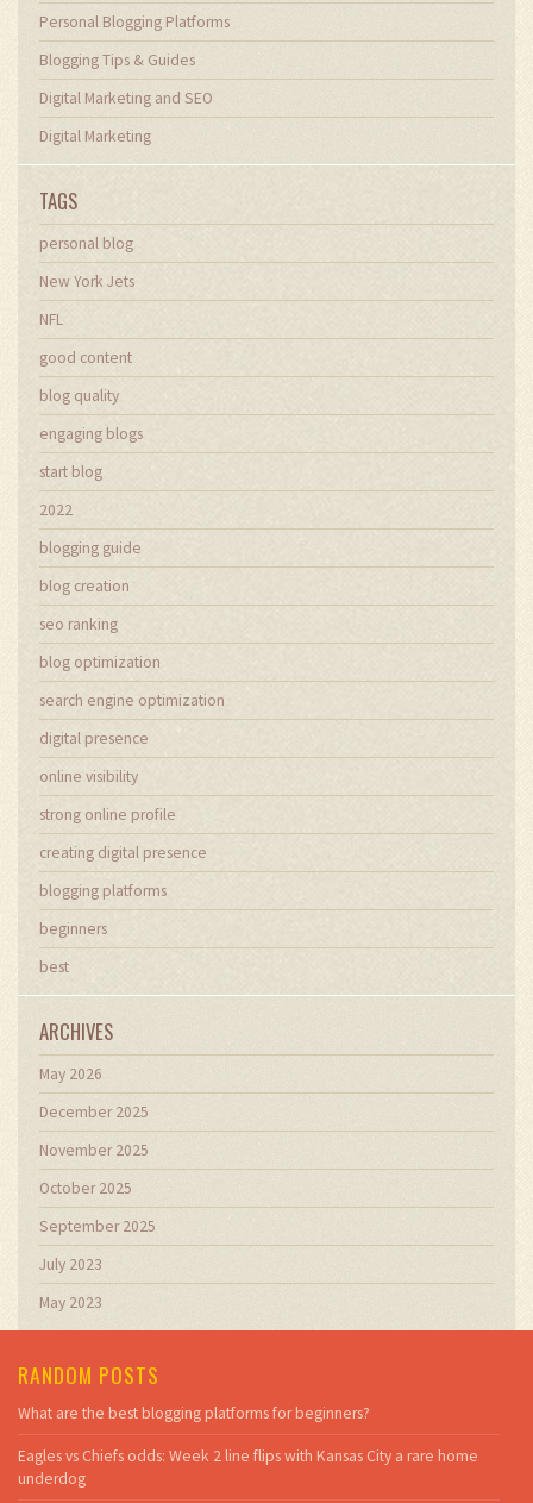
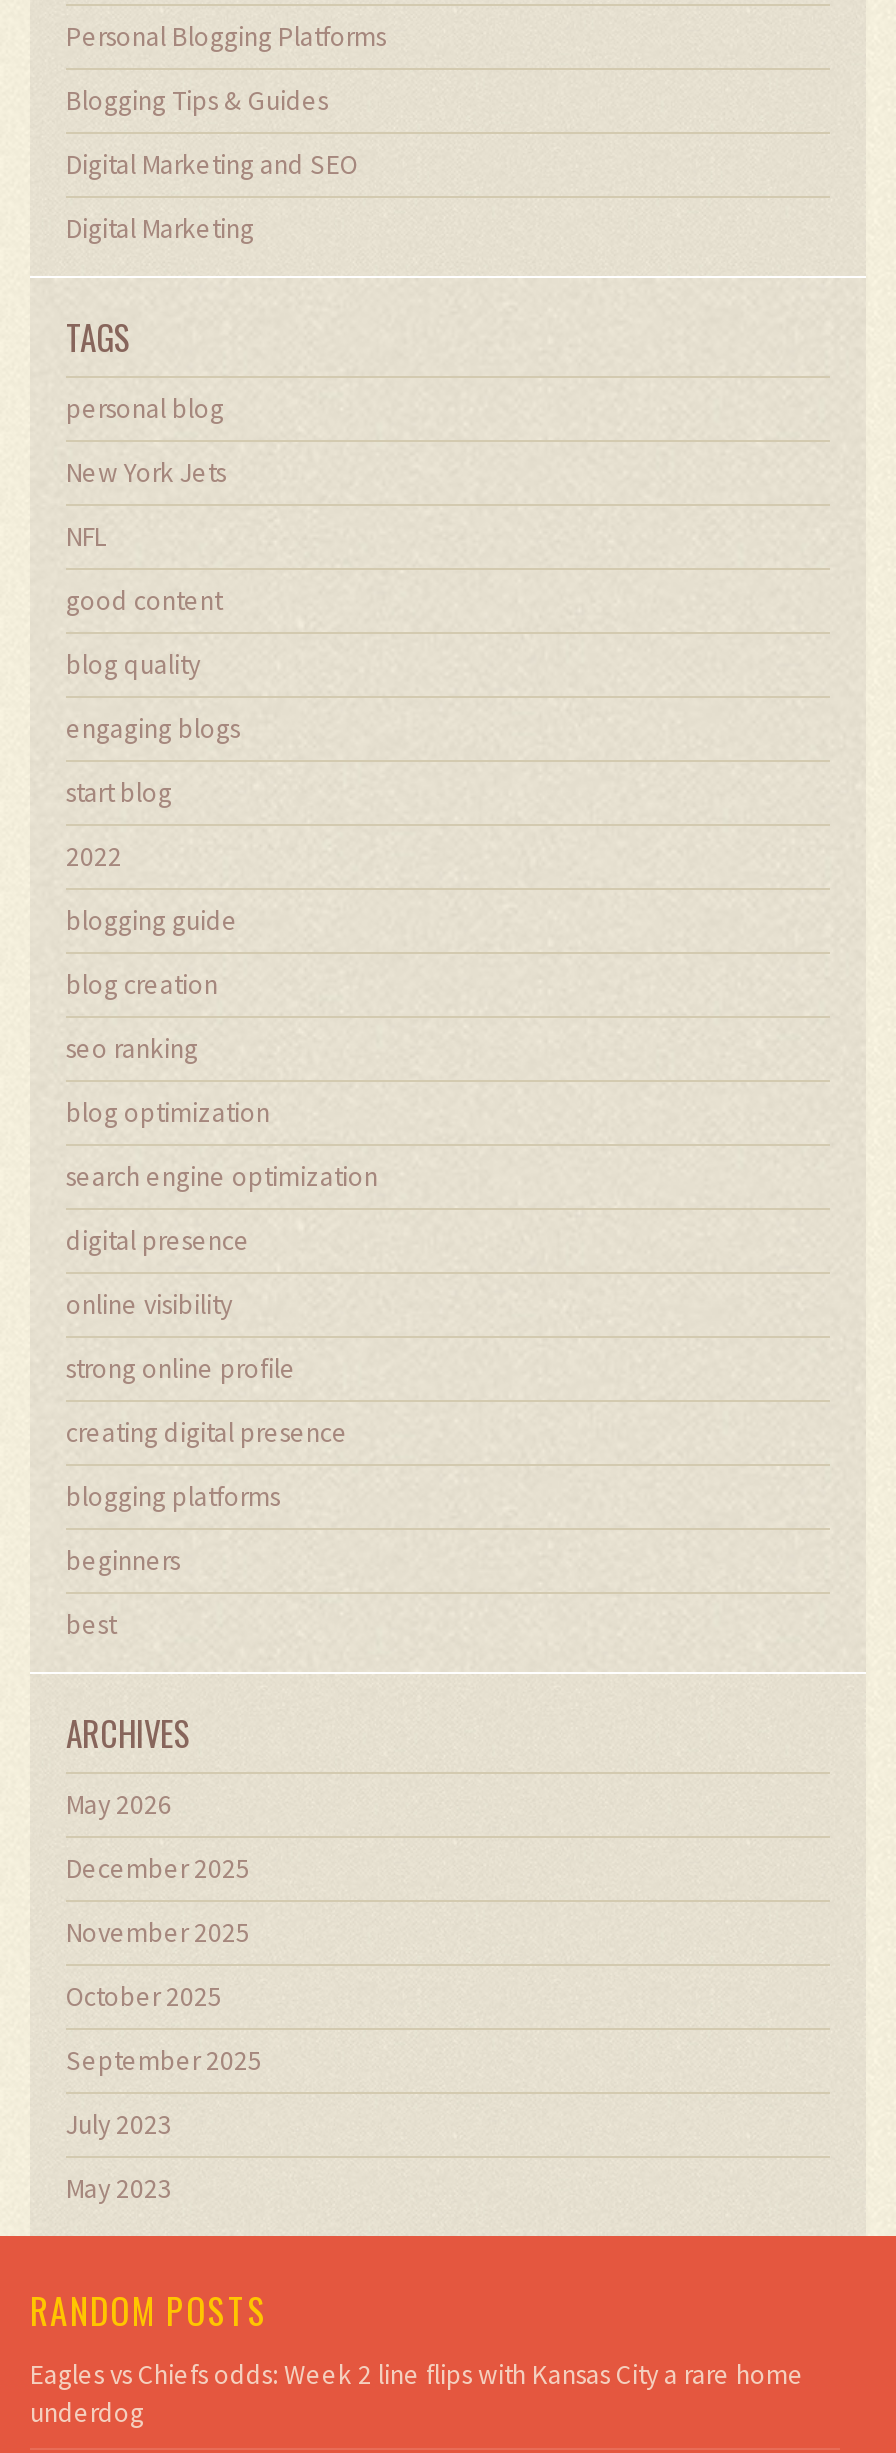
- What are the best blogging platforms for beginners?
